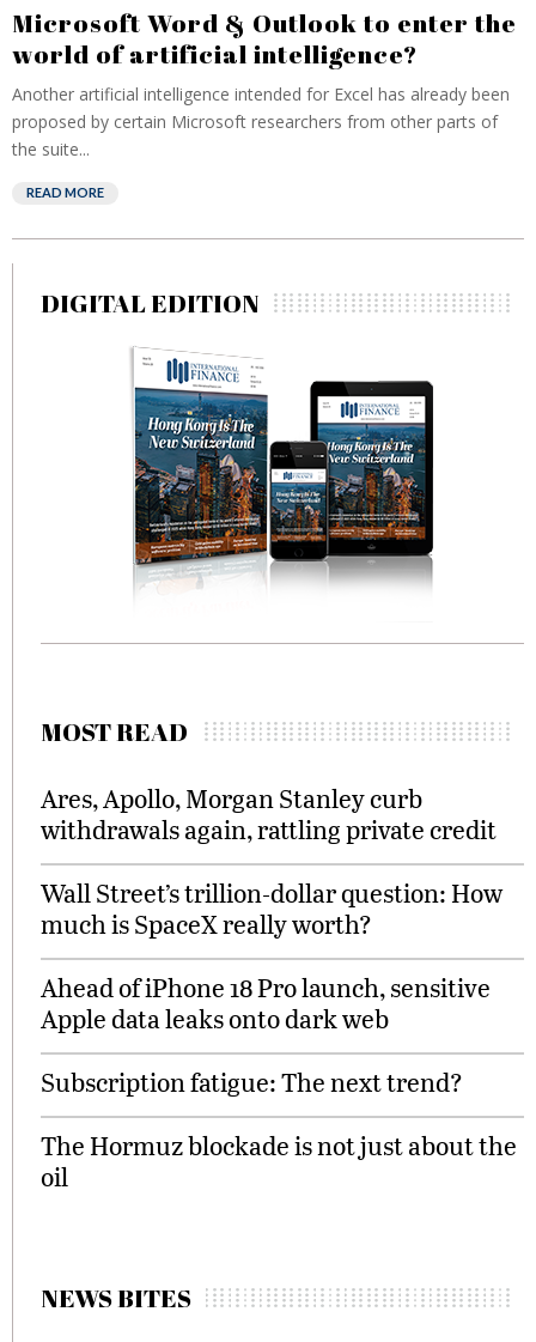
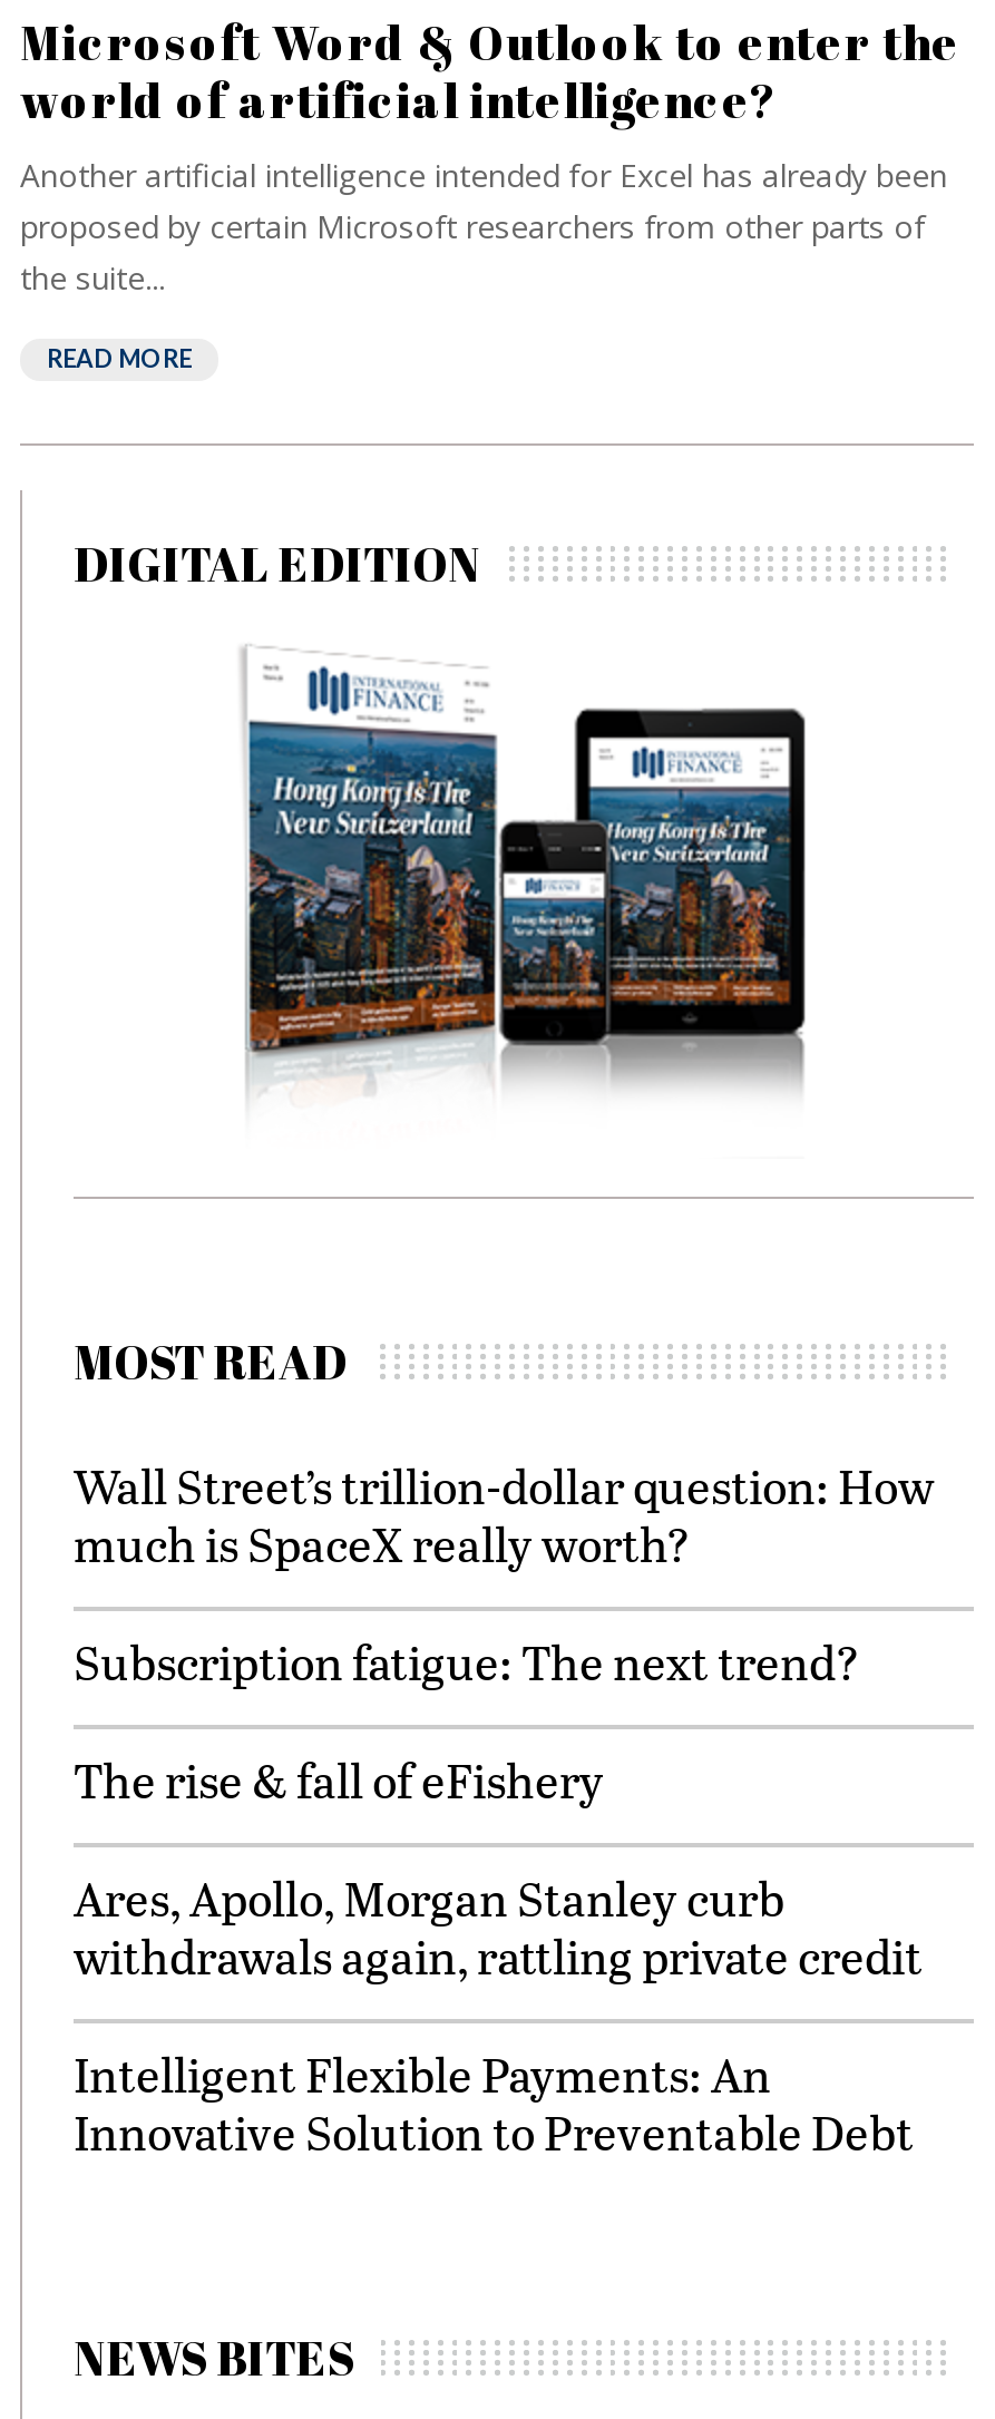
+ The rise & fall of eFishery

moved down: Ares, Apollo, Morgan Stanley curb | withdrawals again, rattling private credit

moved up: Wall Street’s trillion-dollar question: How | much is SpaceX really worth?

- Ahead of iPhone 18 Pro launch, sensitive
- Apple data leaks onto dark web
- The Hormuz blockade is not just about the
- oil
+ Intelligent Flexible Payments: An
+ Innovative Solution to Preventable Debt

moved up: Subscription fatigue: The next trend?
